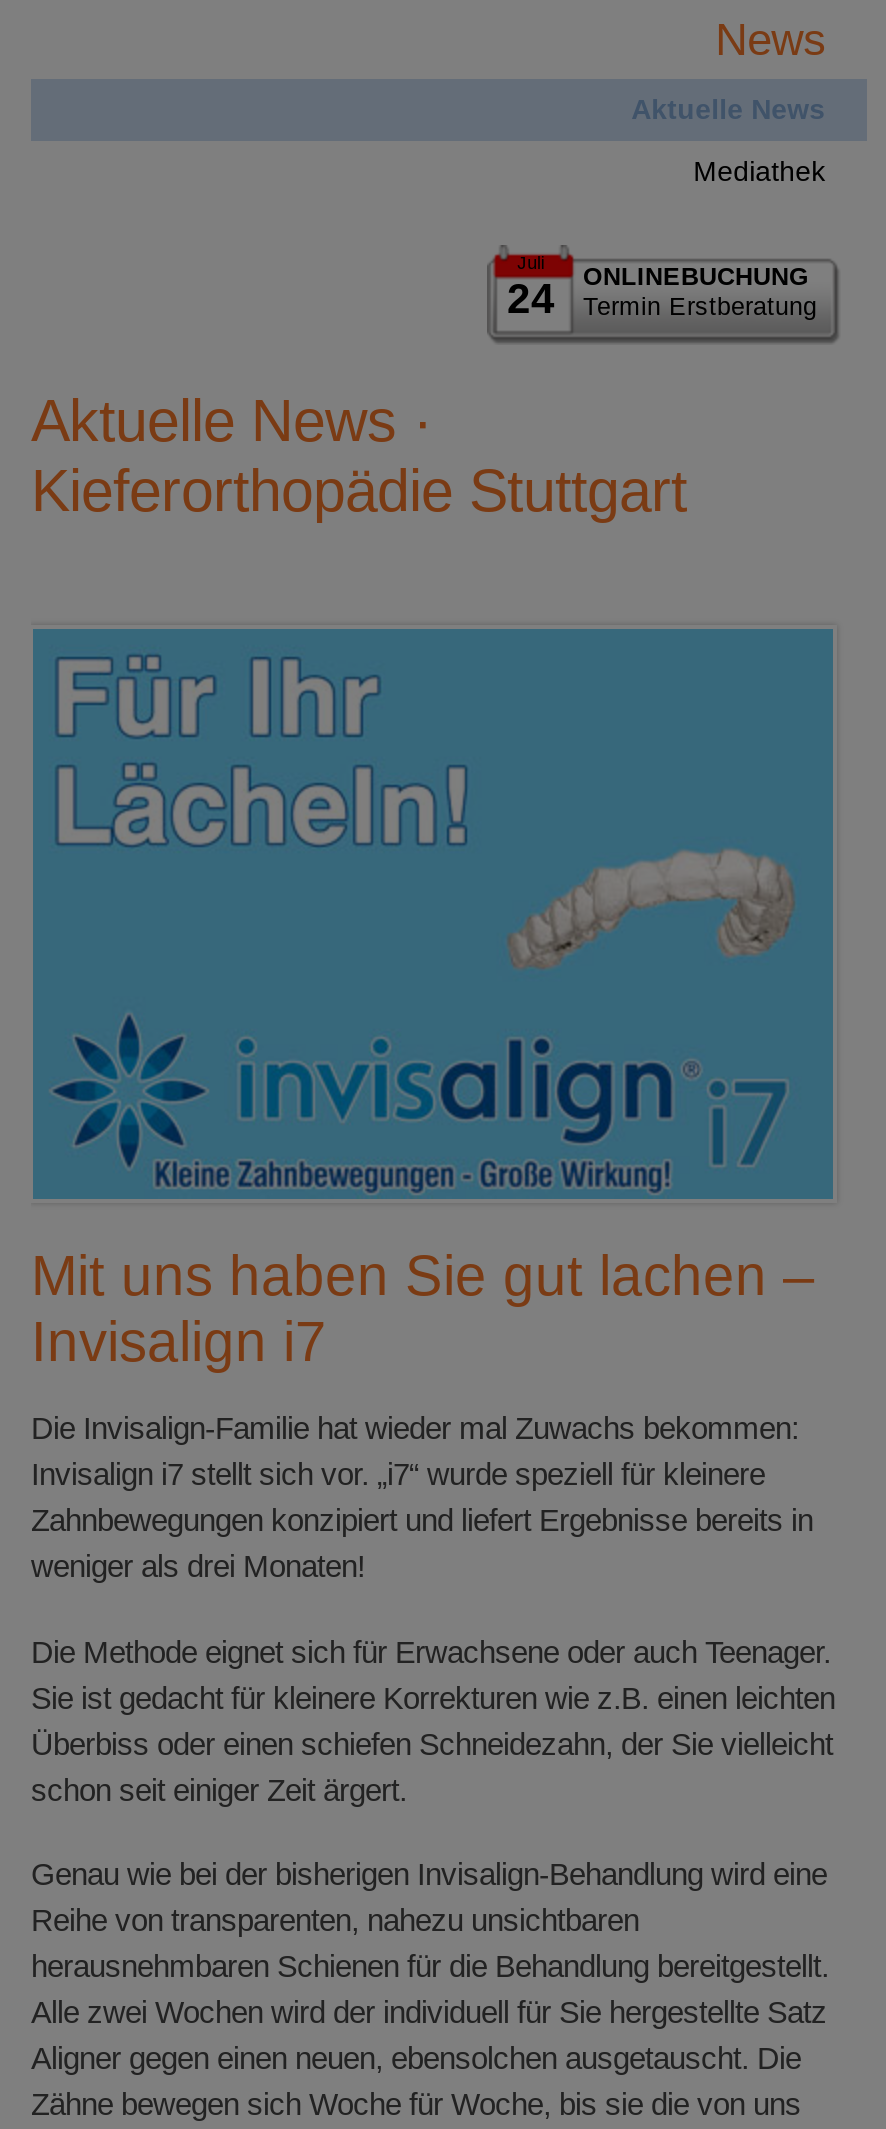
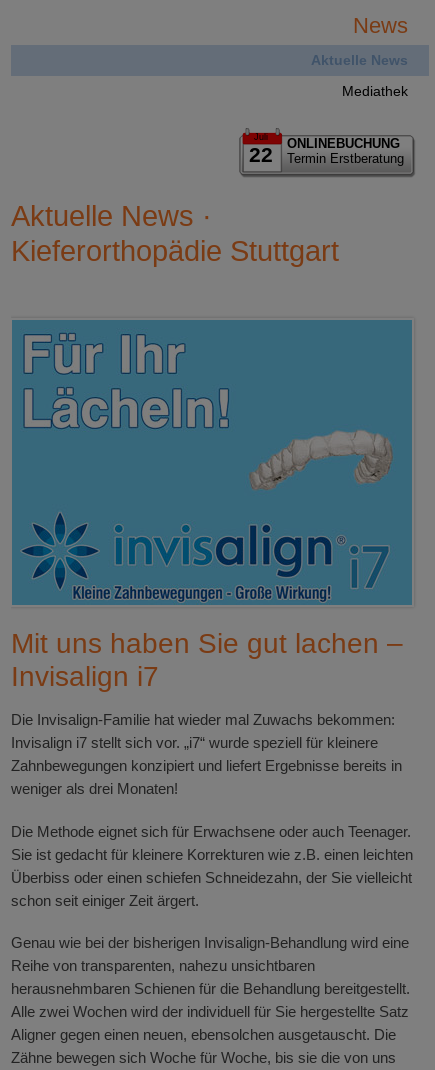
- 24
+ 22
